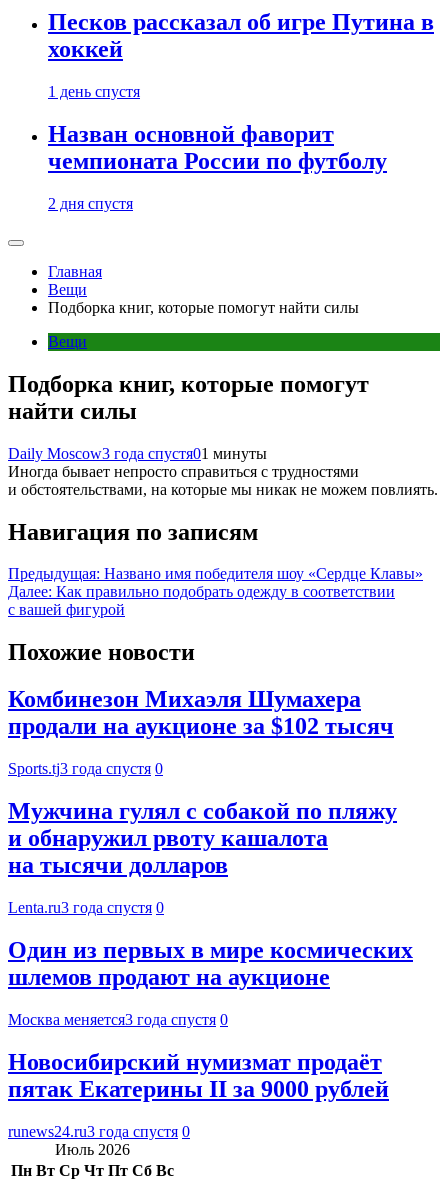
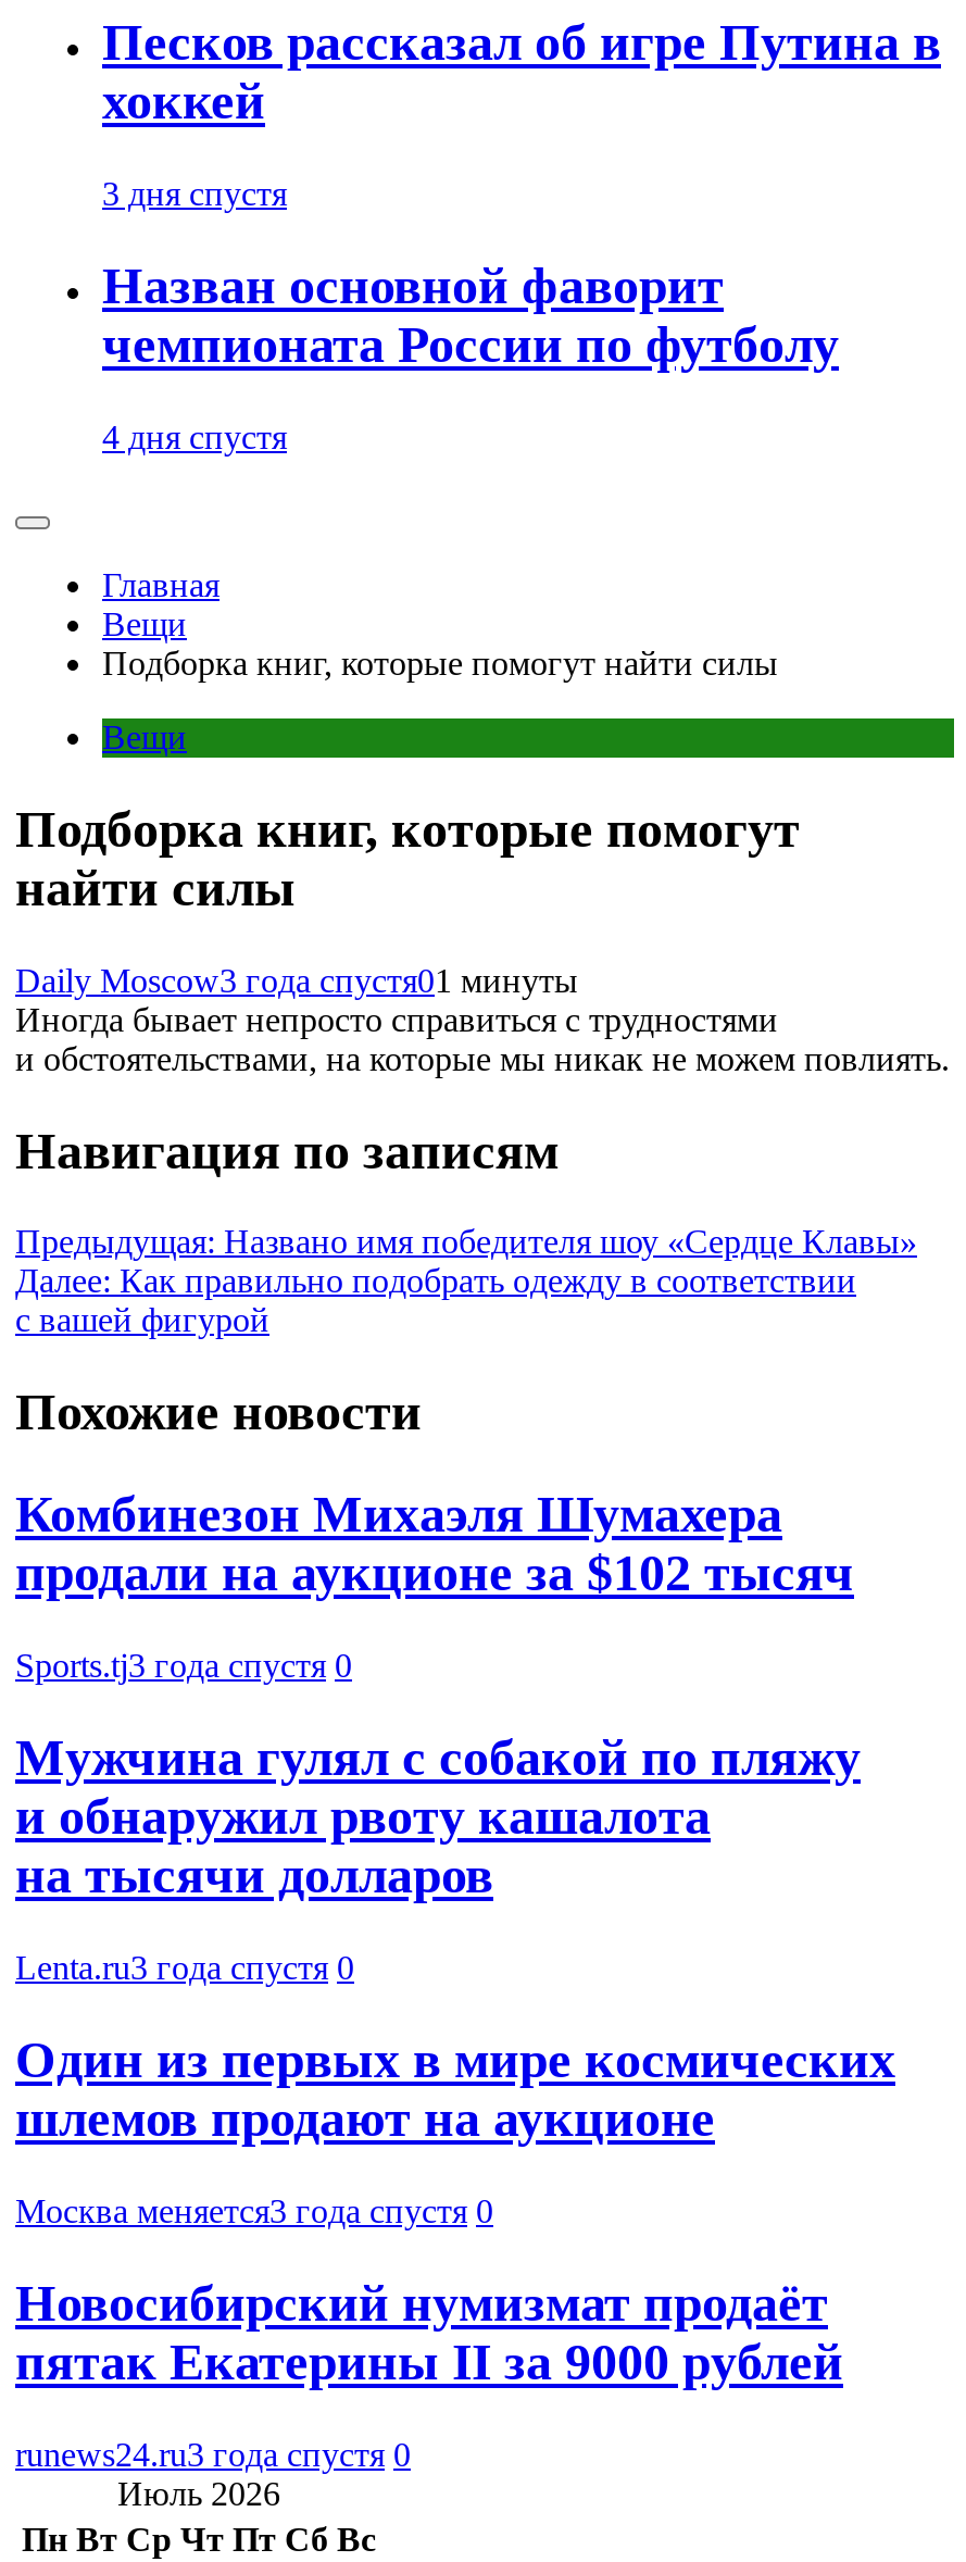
- 1 день спустя
+ 3 дня спустя

- 2 дня спустя
+ 4 дня спустя
